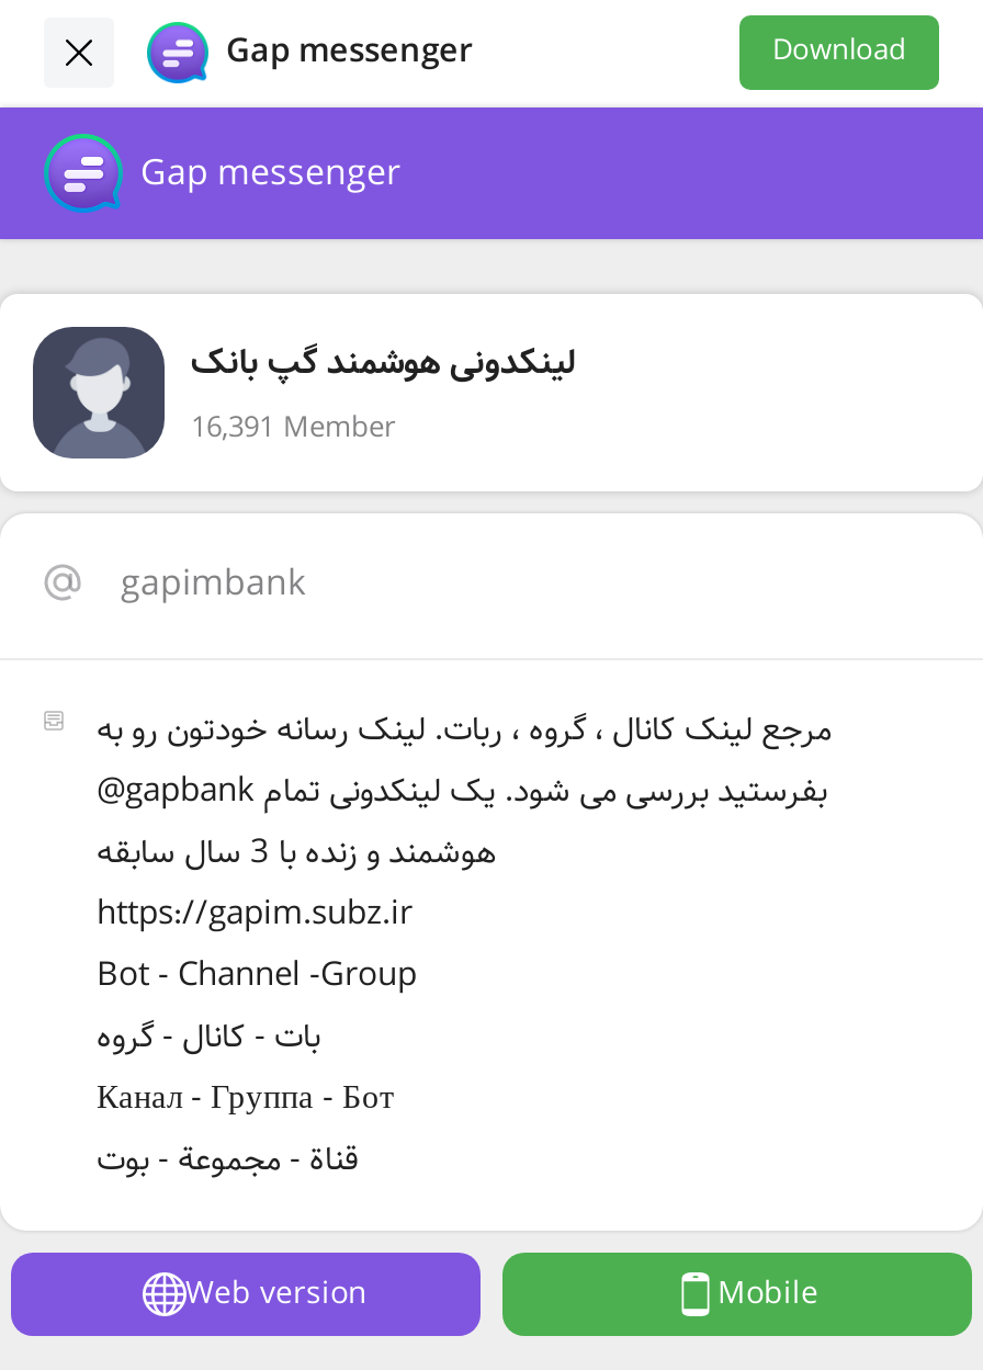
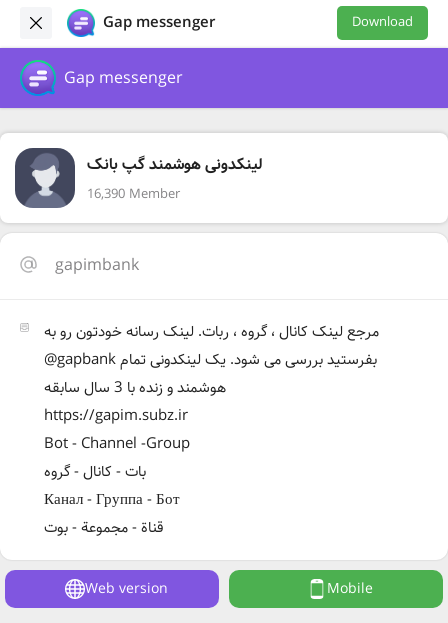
- 16,391 Member
+ 16,390 Member
